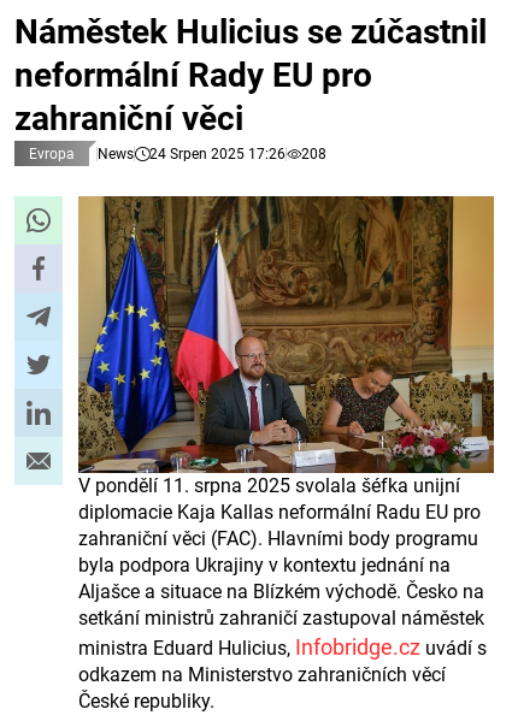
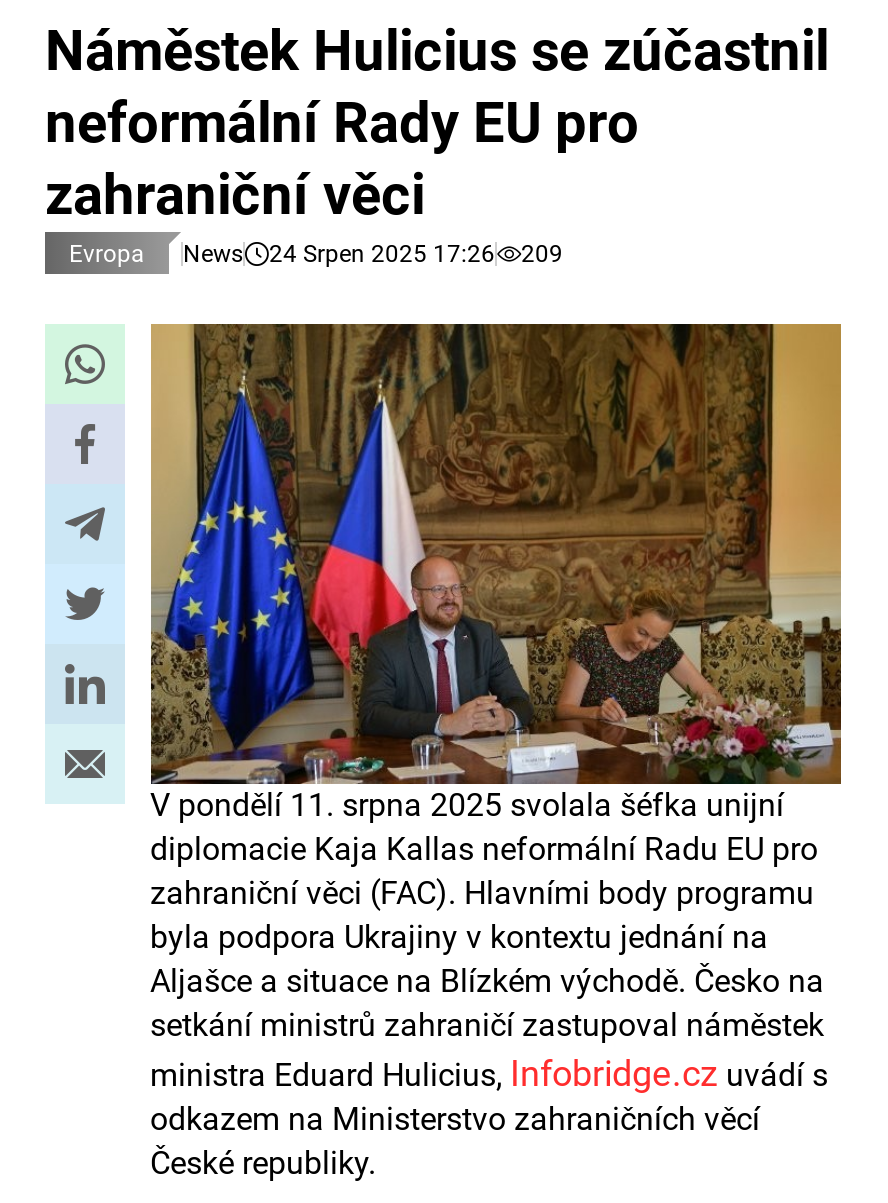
- Evropa News 24 Srpen 2025 17:26 208
+ Evropa News 24 Srpen 2025 17:26 209
